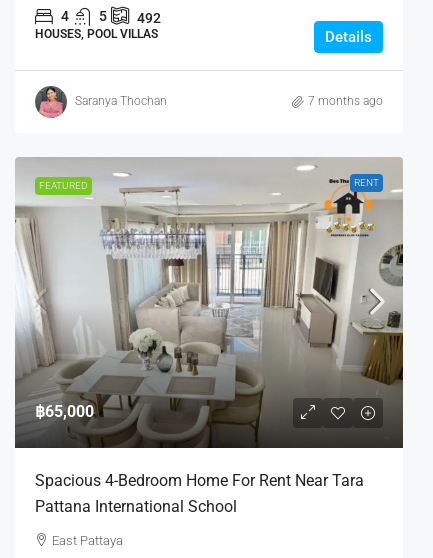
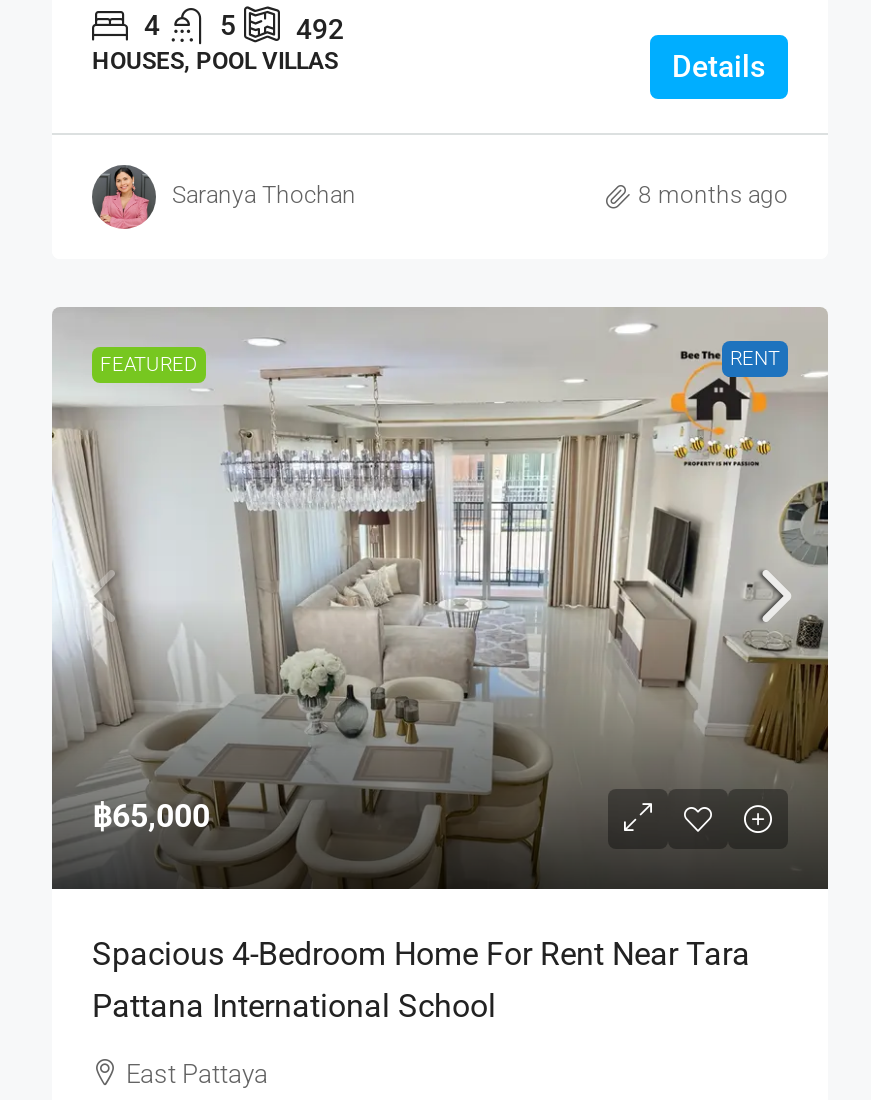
- 7 months ago
+ 8 months ago
